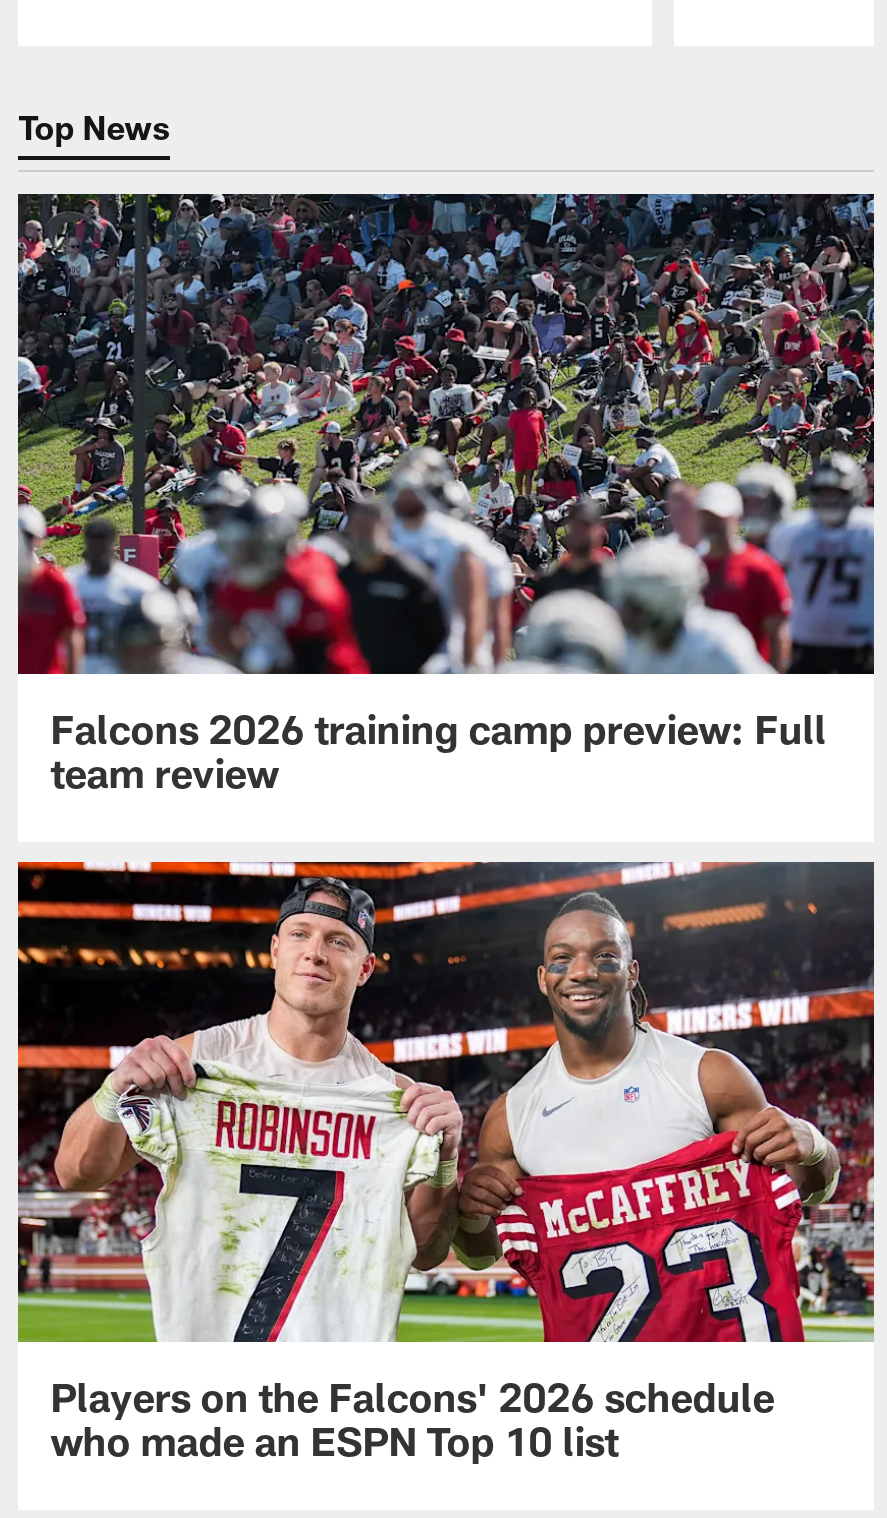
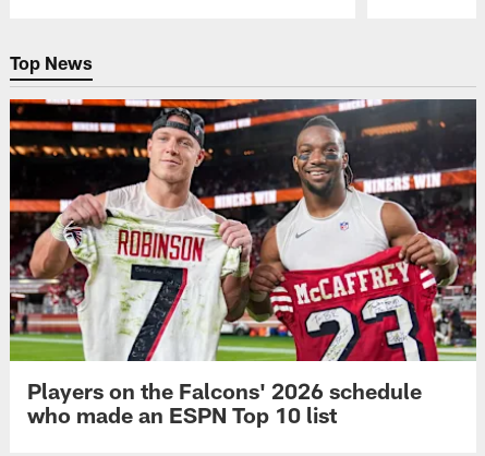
- [image]
- Falcons 2026 training camp preview: Full
- team review
